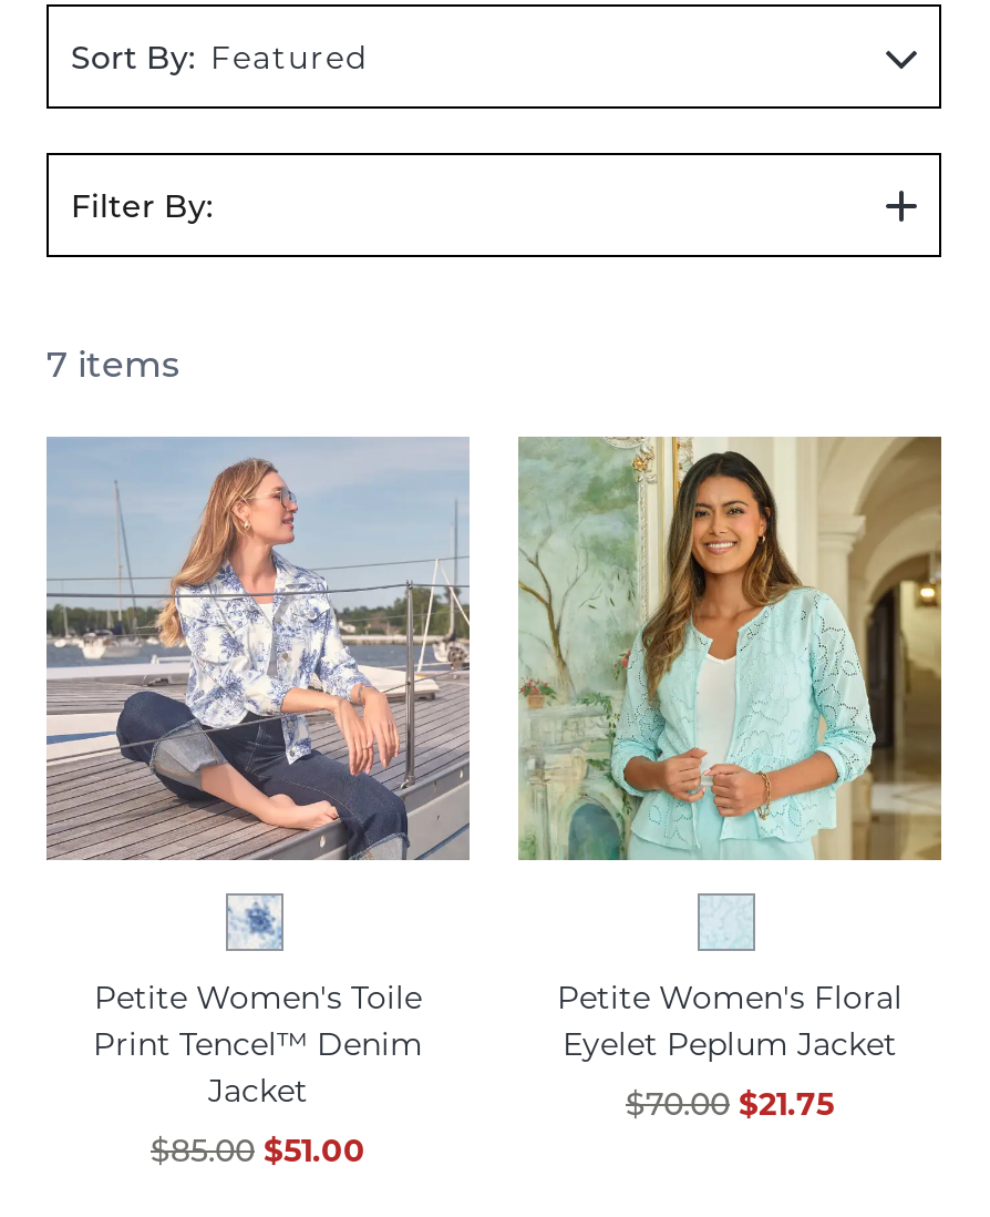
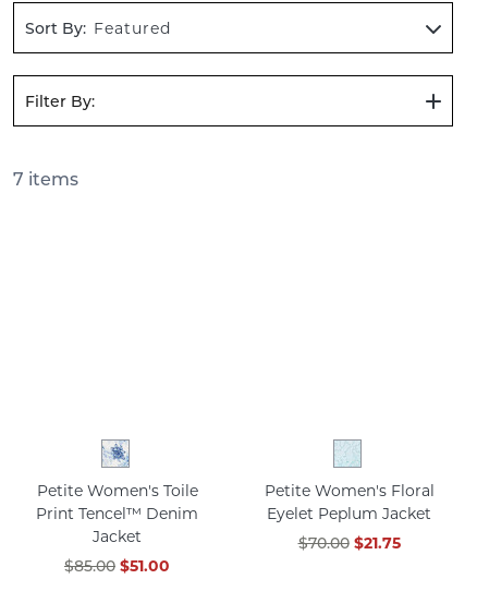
- [image]

- [image]
